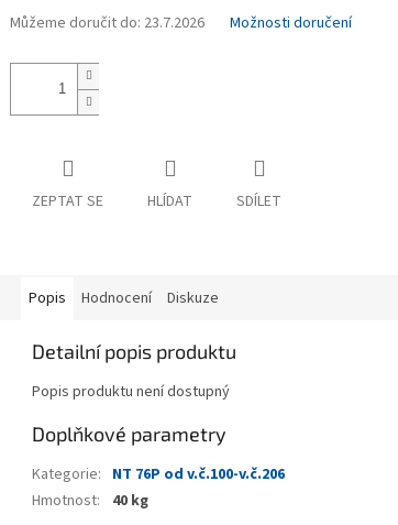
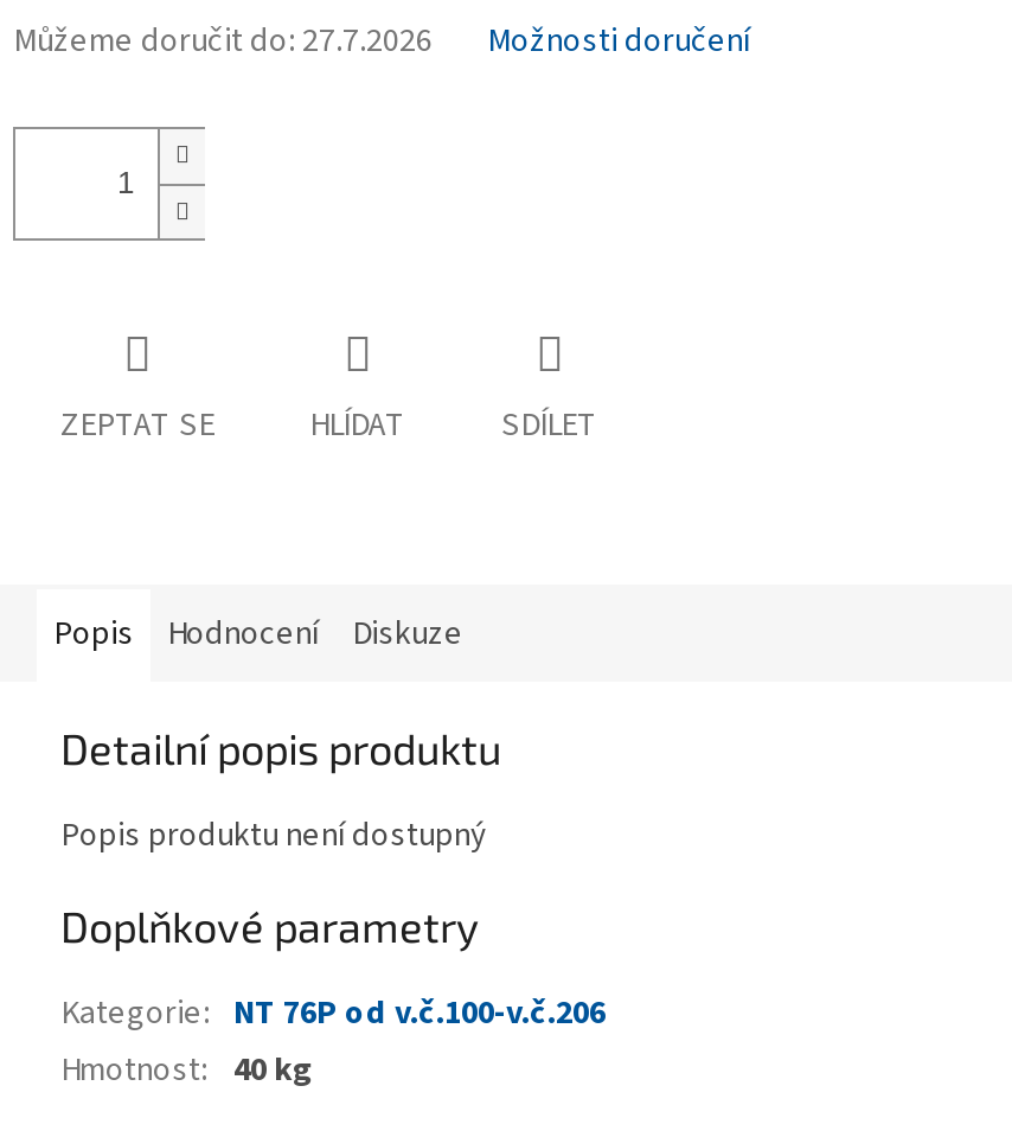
- Můžeme doručit do: 23.7.2026
+ Můžeme doručit do: 27.7.2026
